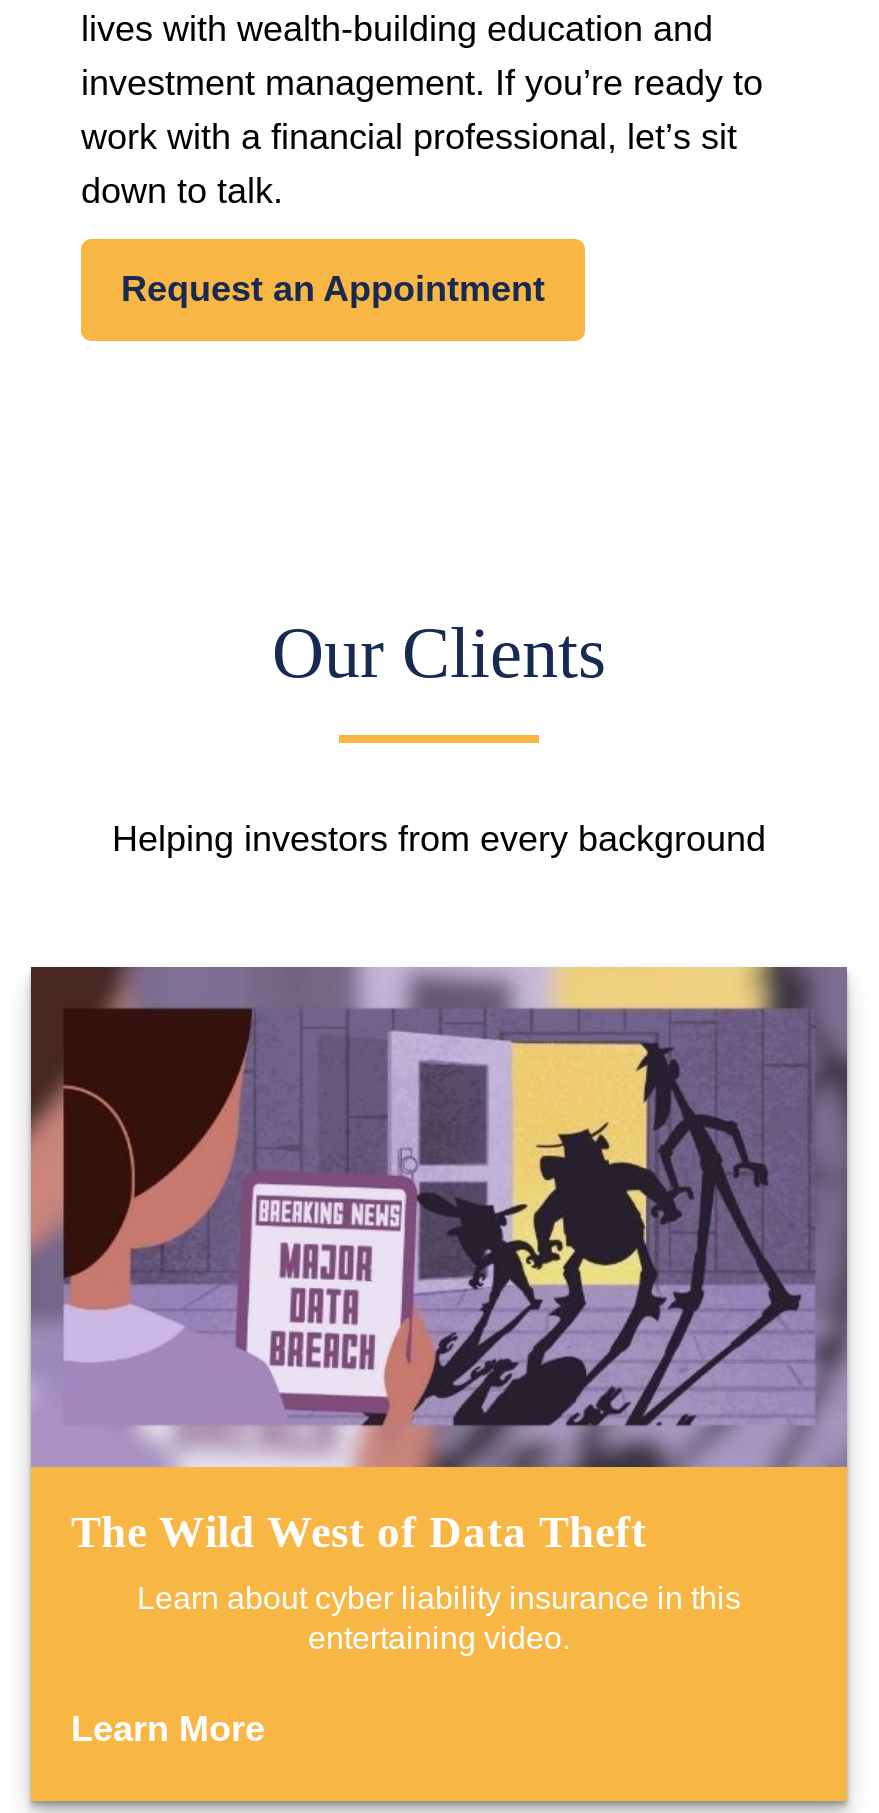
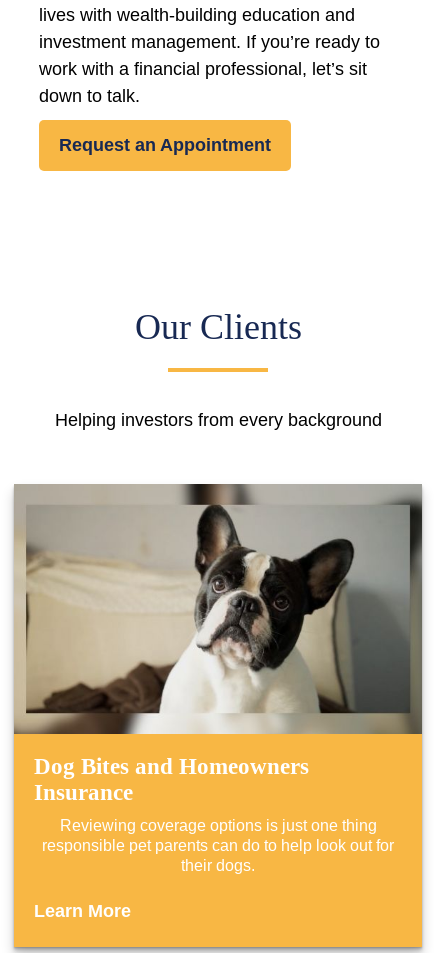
- [image]
- The Wild West of Data Theft
+ [image]
+ Dog Bites and Homeowners
+ Insurance

- Learn about cyber liability insurance in this
- entertaining video.
+ Reviewing coverage options is just one thing
+ responsible pet parents can do to help look out for
+ their dogs.
